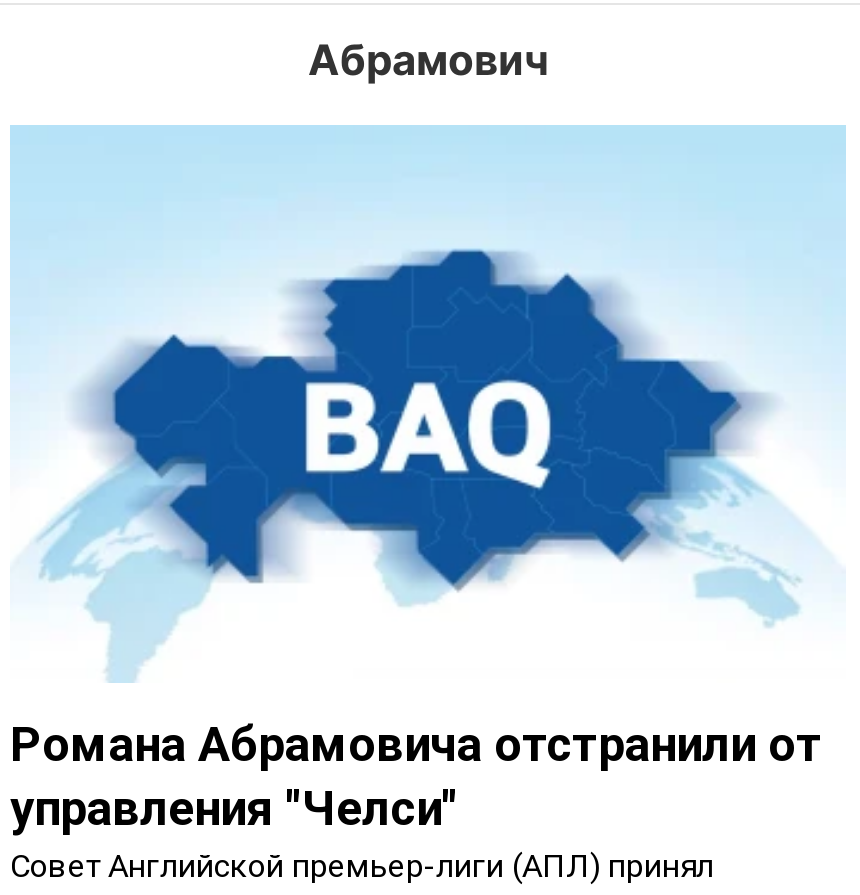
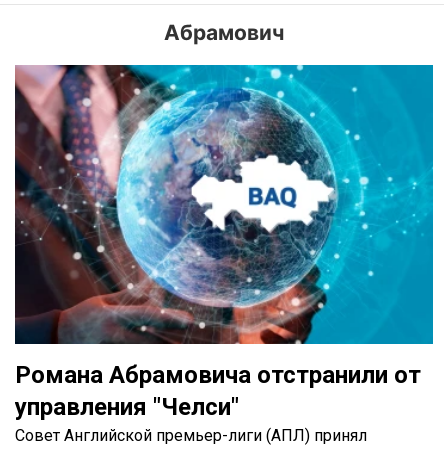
- [image]
+ [image]
